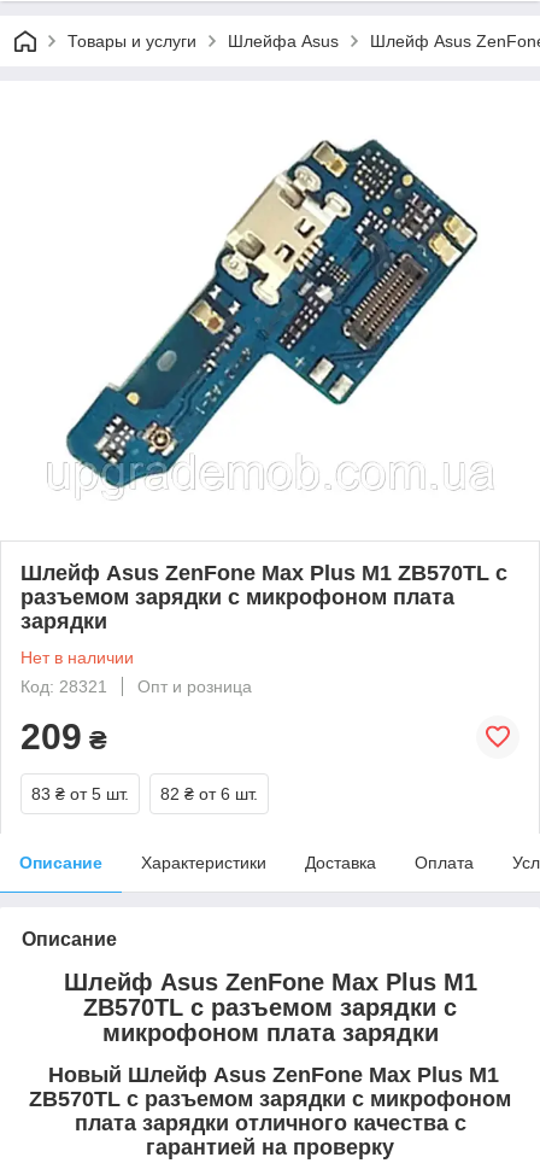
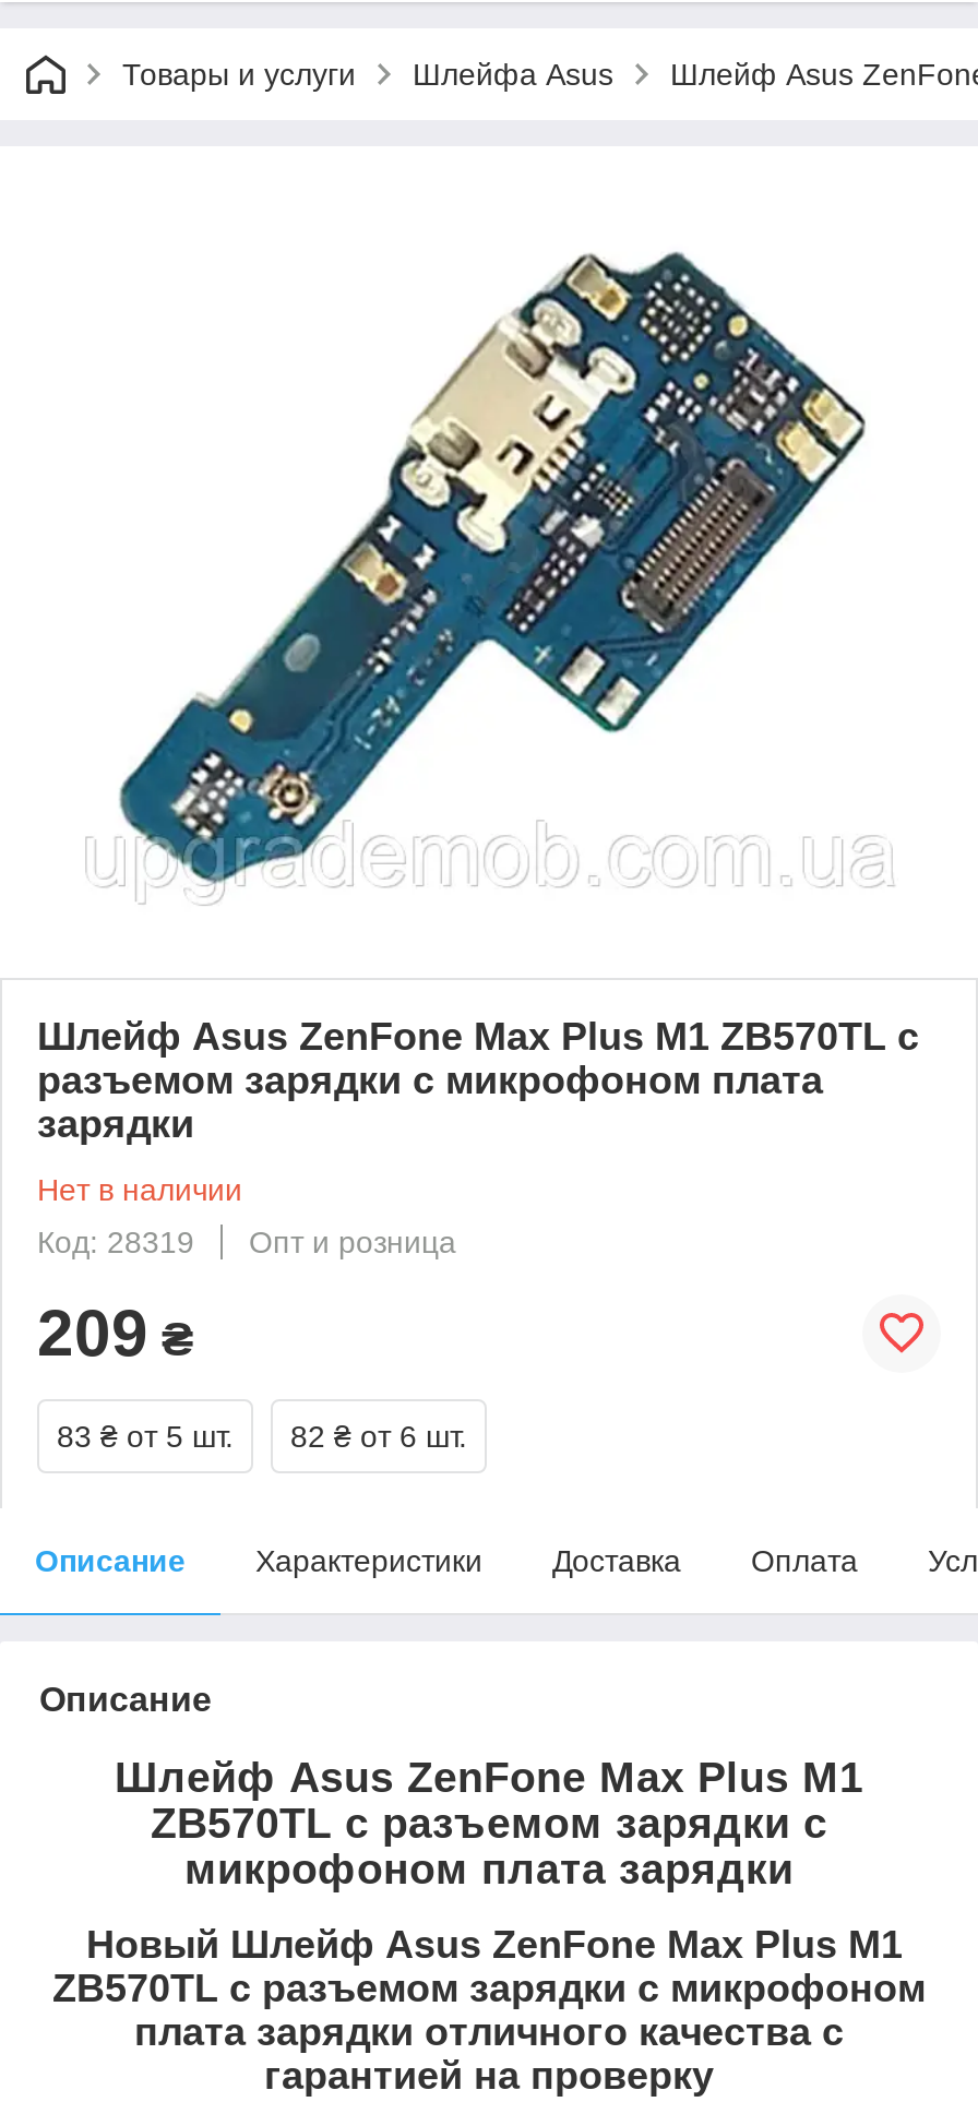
- Код: 28321 Опт и розница
+ Код: 28319 Опт и розница
